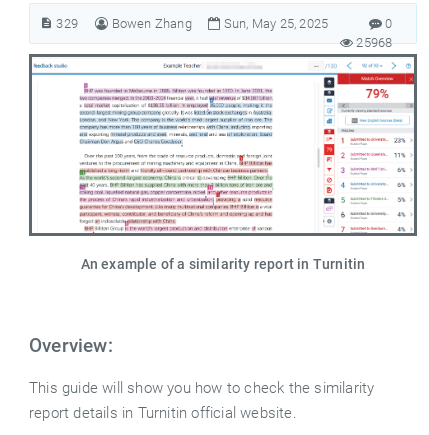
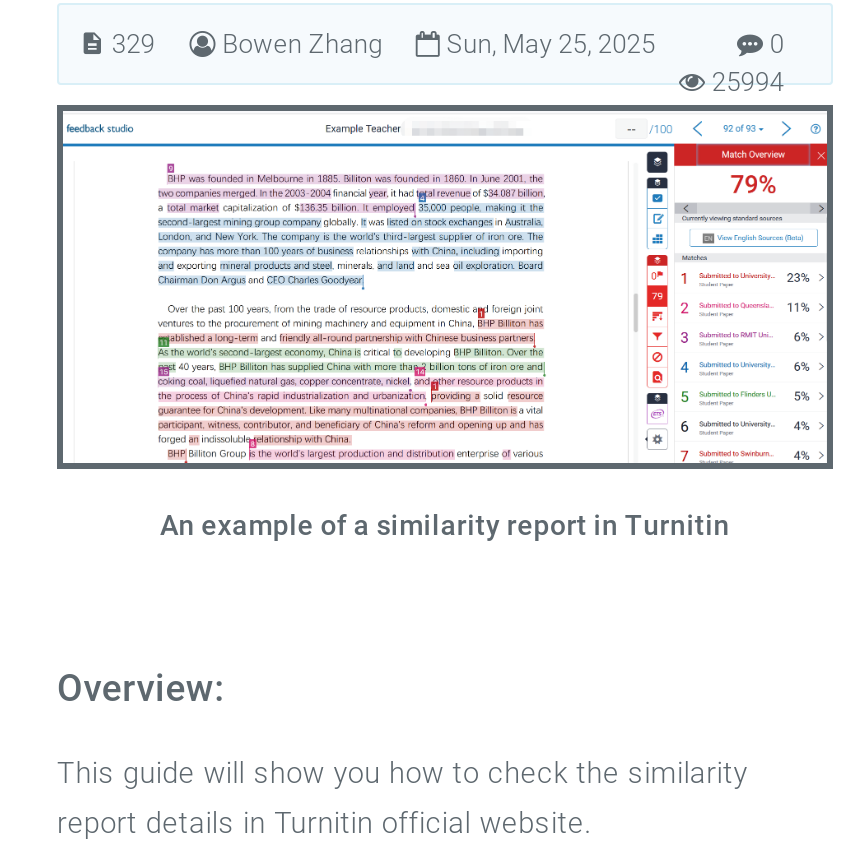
- 25968
+ 25994
